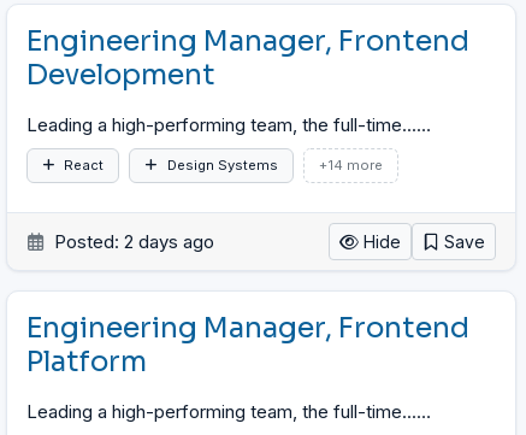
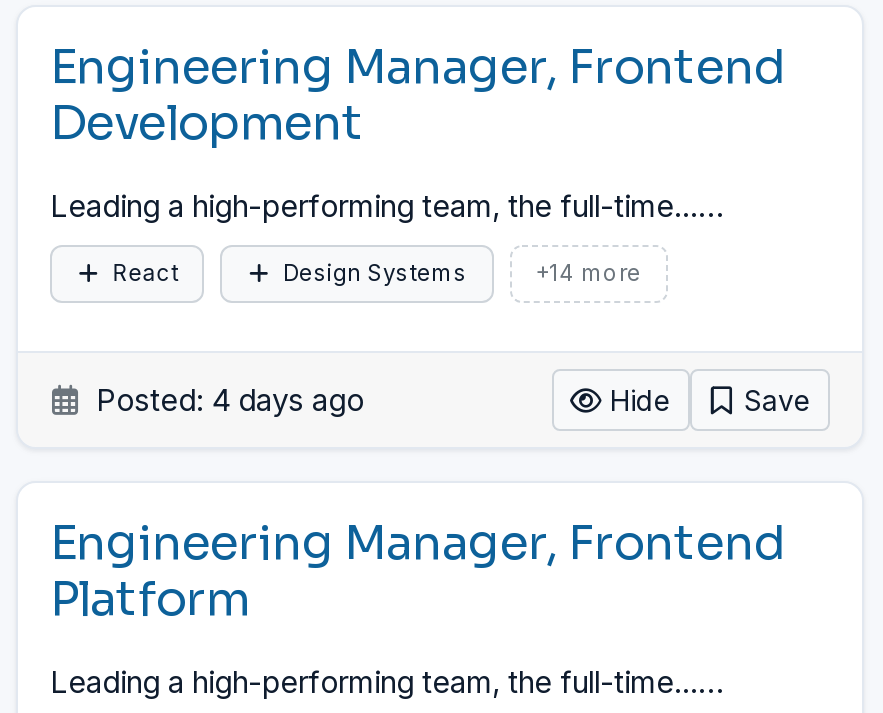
- Posted: 2 days ago
+ Posted: 4 days ago
